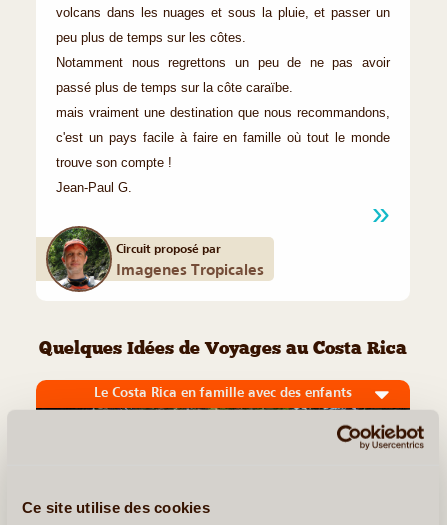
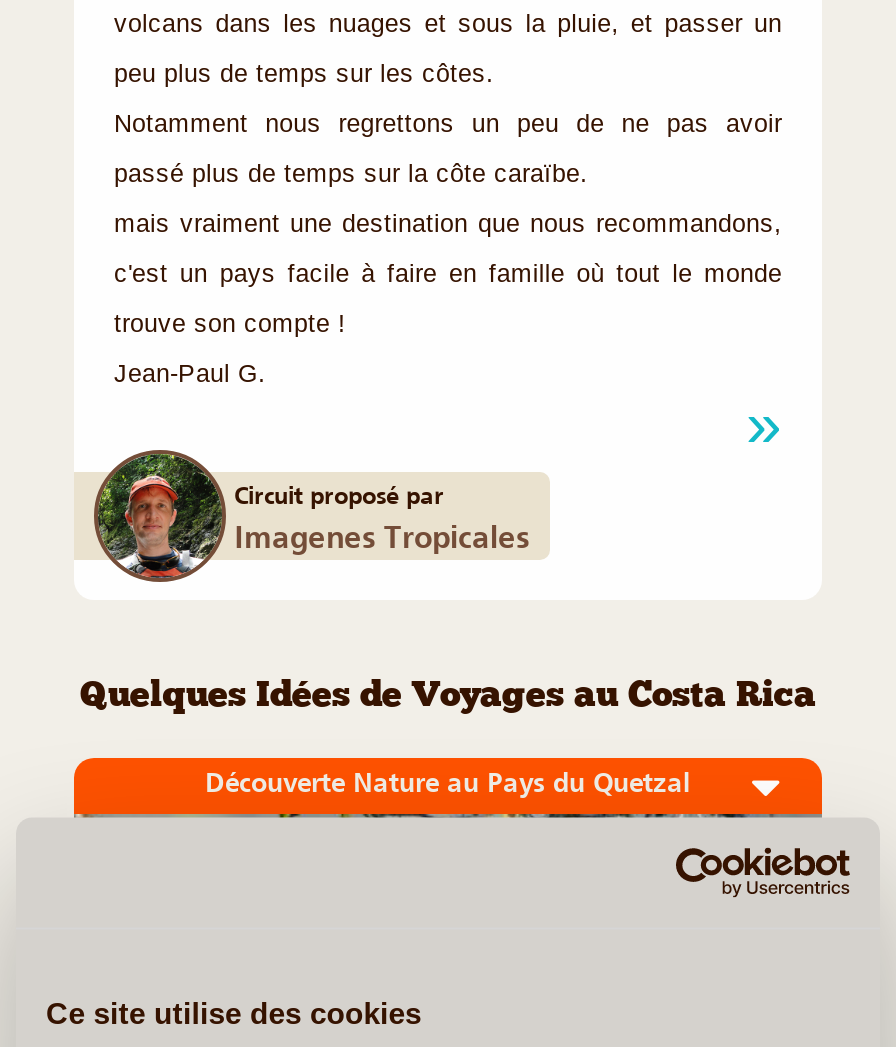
- Le Costa Rica en famille avec des enfants
+ Découverte Nature au Pays du Quetzal
